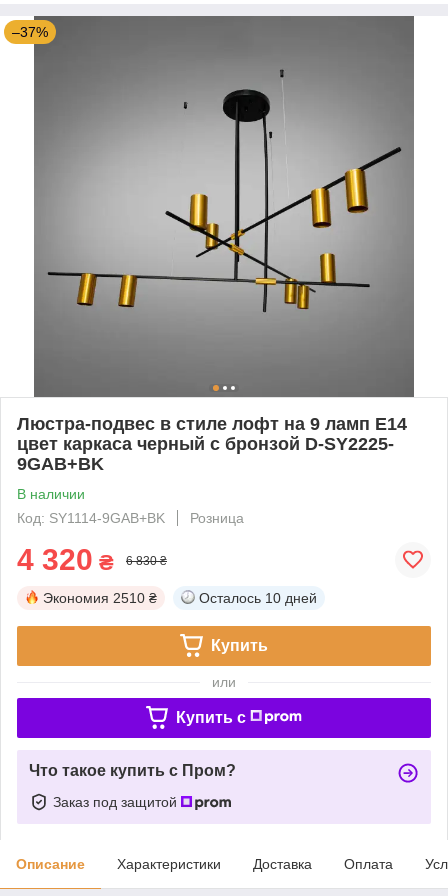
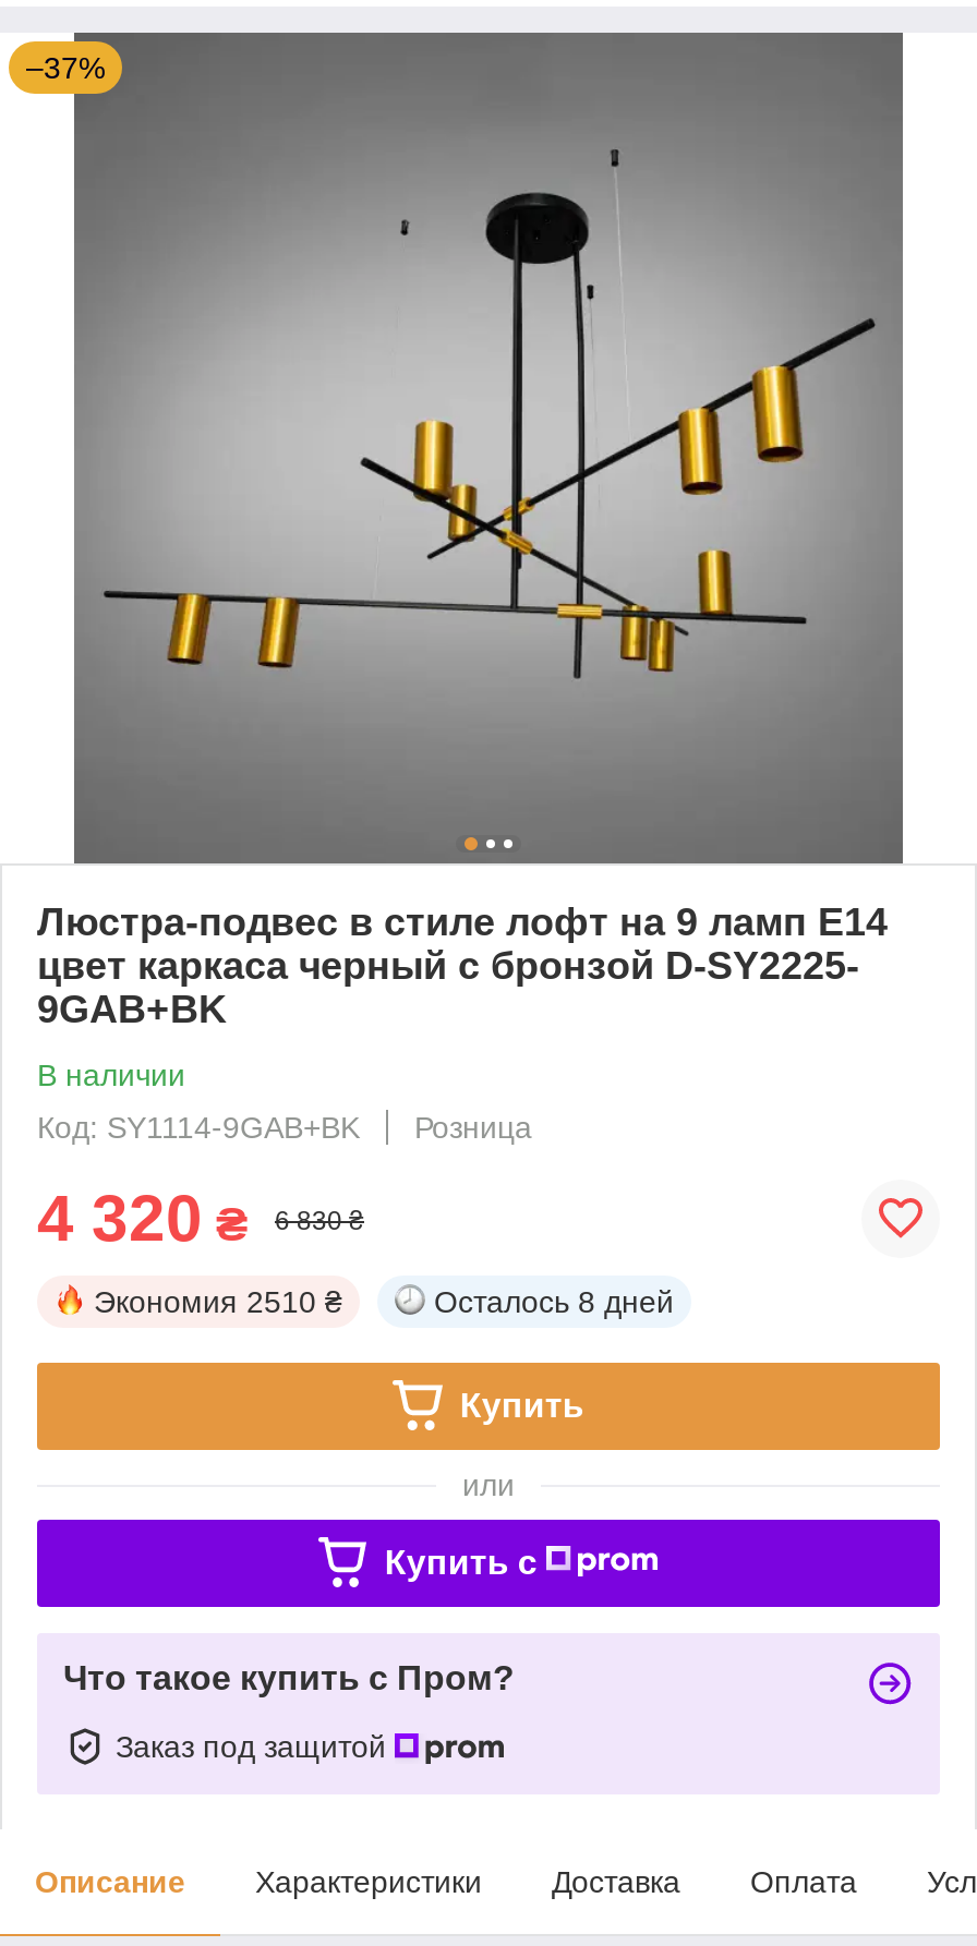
- Осталось 10 дней
+ Осталось 8 дней
